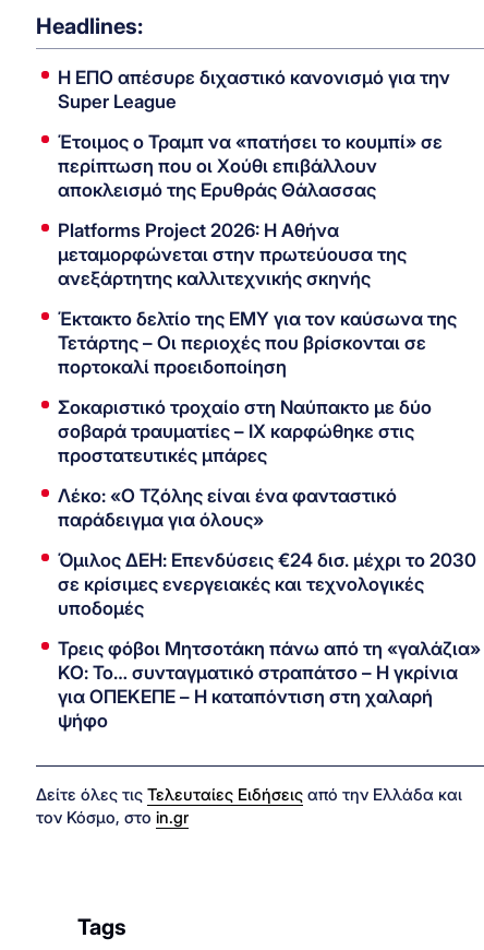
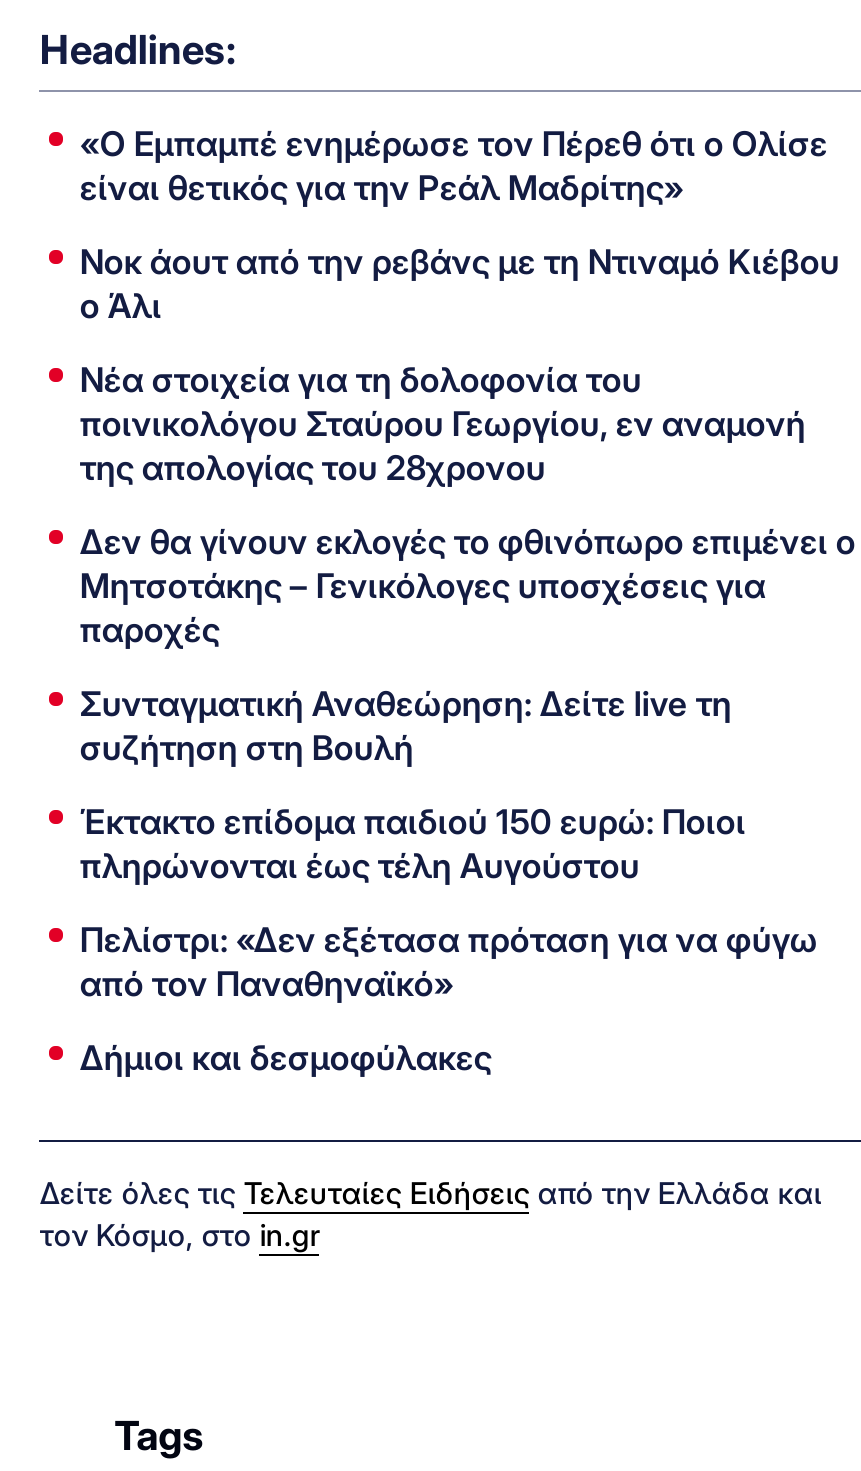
- Η ΕΠΟ απέσυρε διχαστικό κανονισμό για την
- Super League
+ «Ο Εμπαμπέ ενημέρωσε τον Πέρεθ ότι ο Ολίσε
+ είναι θετικός για την Ρεάλ Μαδρίτης»

- Έτοιμος ο Τραμπ να «πατήσει το κουμπί» σε
- περίπτωση που οι Χούθι επιβάλλουν
- αποκλεισμό της Ερυθράς Θάλασσας
+ Νοκ άουτ από την ρεβάνς με τη Ντιναμό Κιέβου
+ ο Άλι

- Platforms Project 2026: Η Αθήνα
- μεταμορφώνεται στην πρωτεύουσα της
- ανεξάρτητης καλλιτεχνικής σκηνής
+ Νέα στοιχεία για τη δολοφονία του
+ ποινικολόγου Σταύρου Γεωργίου, εν αναμονή
+ της απολογίας του 28χρονου

- Έκτακτο δελτίο της ΕΜΥ για τον καύσωνα της
- Τετάρτης – Οι περιοχές που βρίσκονται σε
- πορτοκαλί προειδοποίηση
+ Δεν θα γίνουν εκλογές το φθινόπωρο επιμένει ο
+ Μητσοτάκης – Γενικόλογες υποσχέσεις για
+ παροχές

- Σοκαριστικό τροχαίο στη Ναύπακτο με δύο
- σοβαρά τραυματίες – ΙΧ καρφώθηκε στις
- προστατευτικές μπάρες
+ Συνταγματική Αναθεώρηση: Δείτε live τη
+ συζήτηση στη Βουλή

- Λέκο: «Ο Τζόλης είναι ένα φανταστικό
- παράδειγμα για όλους»
+ Έκτακτο επίδομα παιδιού 150 ευρώ: Ποιοι
+ πληρώνονται έως τέλη Αυγούστου

- Όμιλος ΔΕΗ: Επενδύσεις €24 δισ. μέχρι το 2030
- σε κρίσιμες ενεργειακές και τεχνολογικές
- υποδομές
+ Πελίστρι: «Δεν εξέτασα πρόταση για να φύγω
+ από τον Παναθηναϊκό»

- Τρεις φόβοι Μητσοτάκη πάνω από τη «γαλάζια»
- ΚΟ: Το… συνταγματικό στραπάτσο – Η γκρίνια
- για ΟΠΕΚΕΠΕ – Η καταπόντιση στη χαλαρή
- ψήφο
+ Δήμιοι και δεσμοφύλακες
